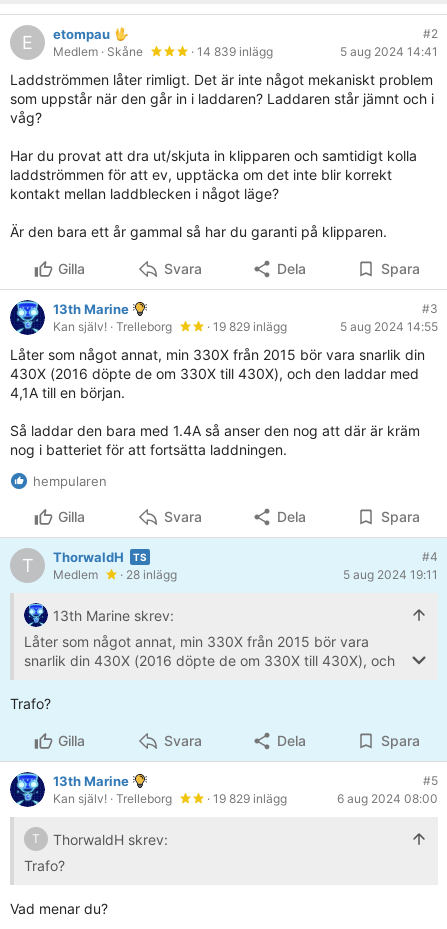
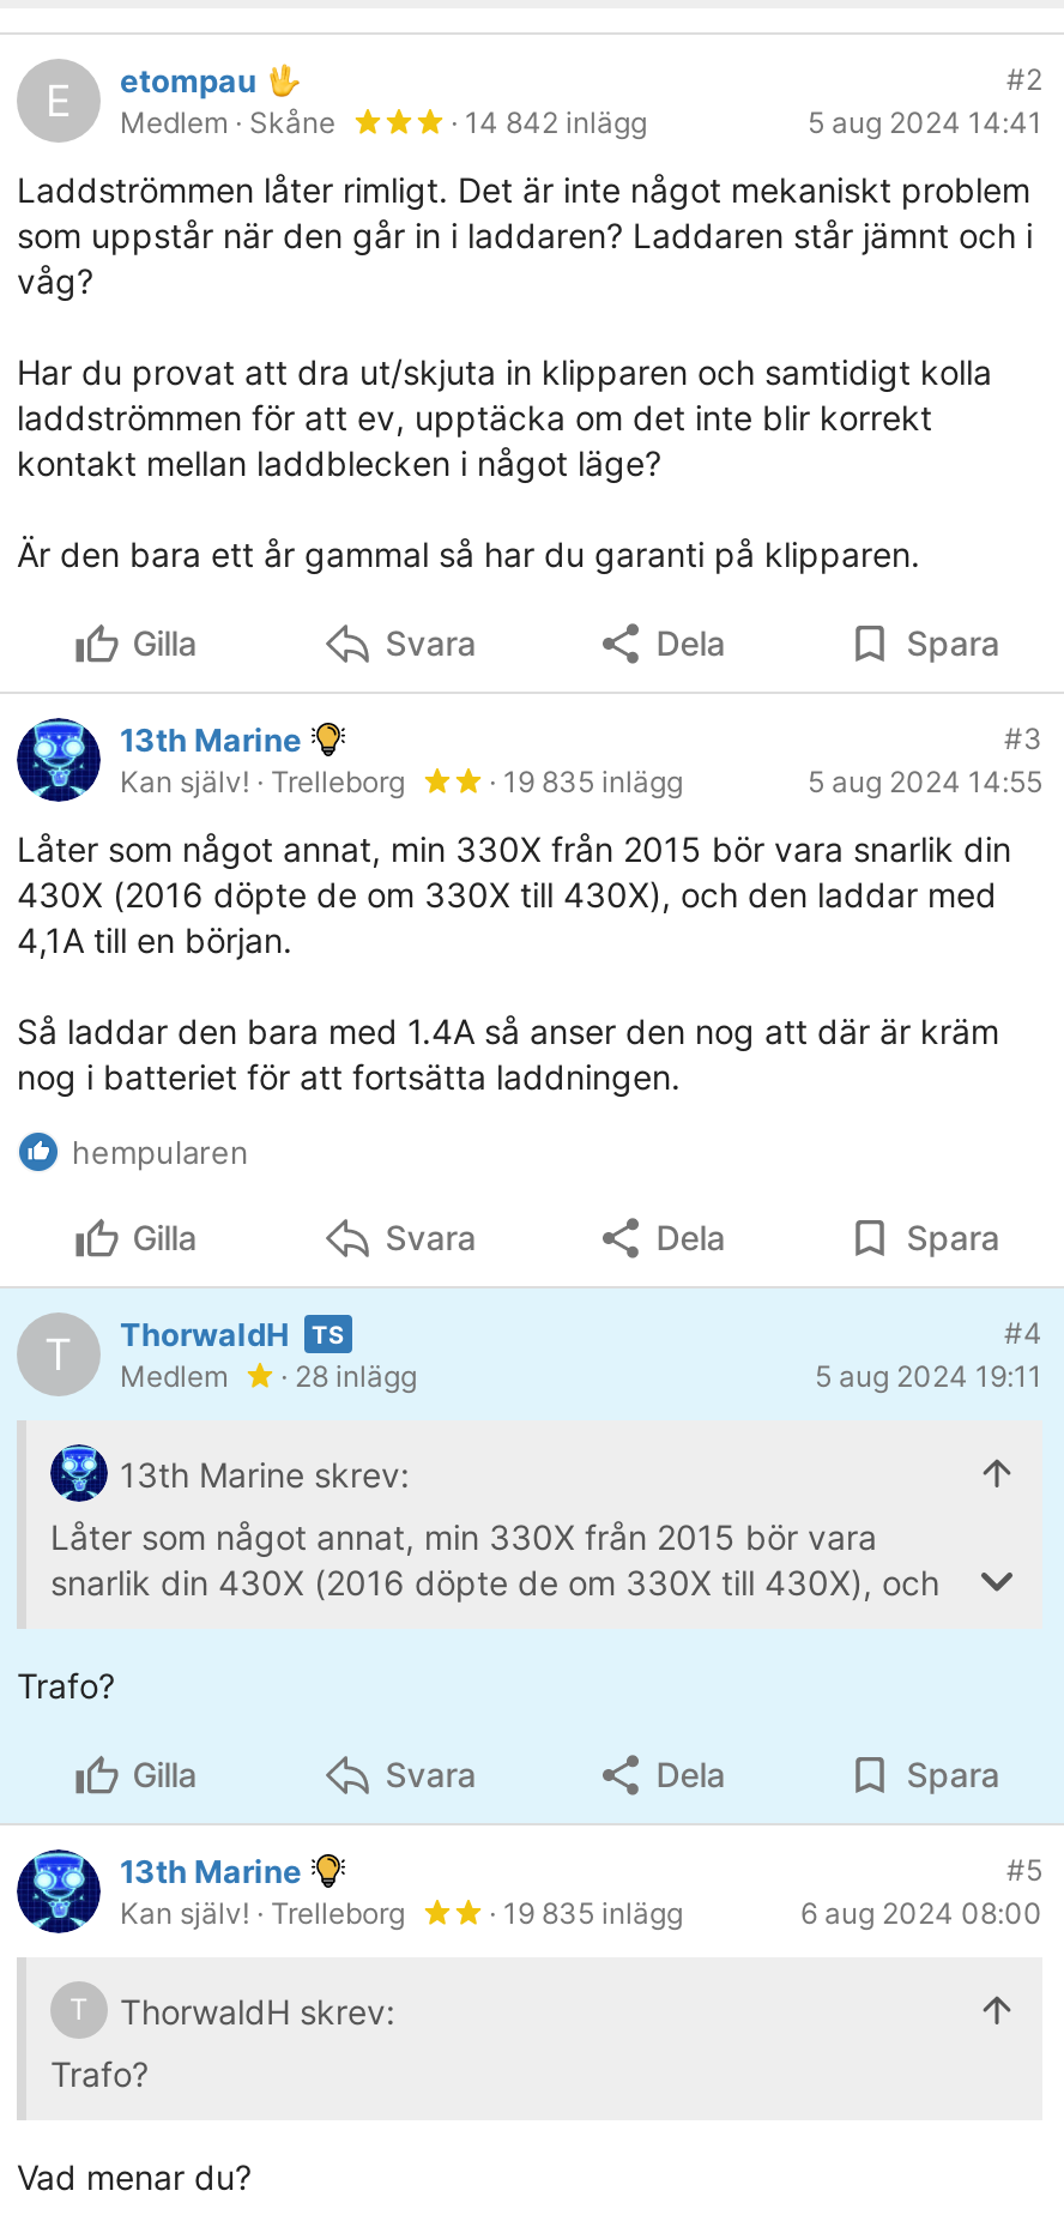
- · 14 839 inlägg
+ · 14 842 inlägg

- · 19 829 inlägg
+ · 19 835 inlägg

- · 19 829 inlägg
+ · 19 835 inlägg
